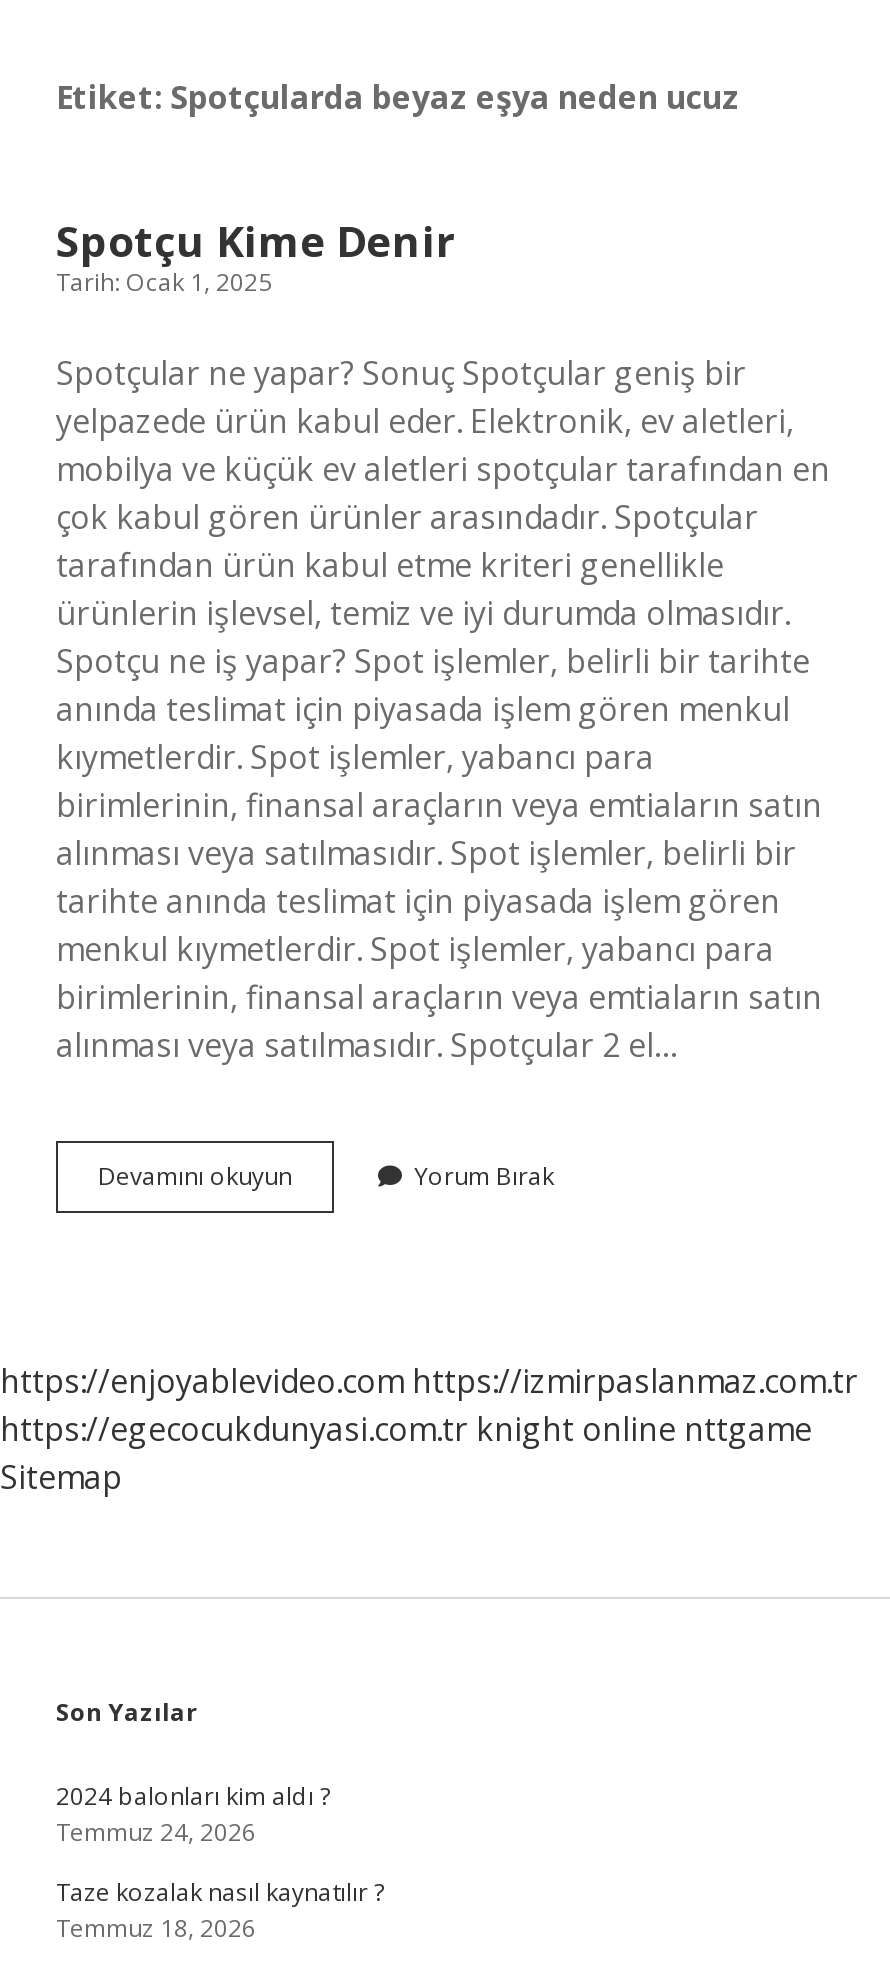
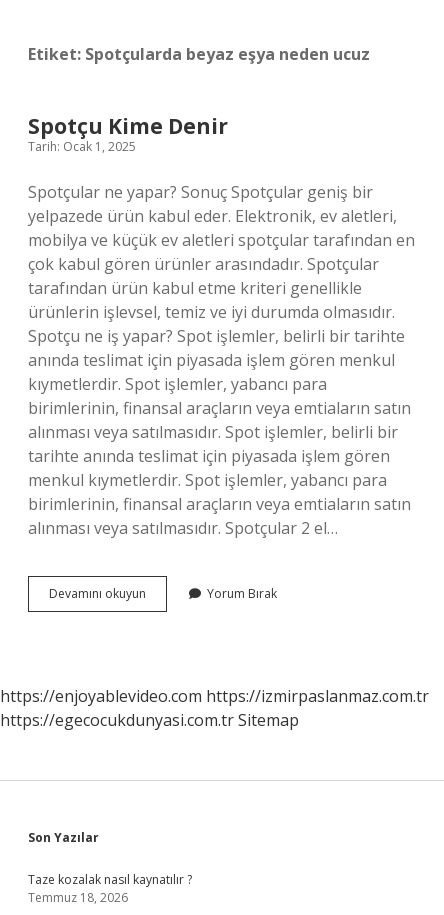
- https://egecocukdunyasi.com.tr knight online nttgame
- Sitemap
+ https://egecocukdunyasi.com.tr Sitemap

- 2024 balonları kim aldı ?
- Temmuz 24, 2026
